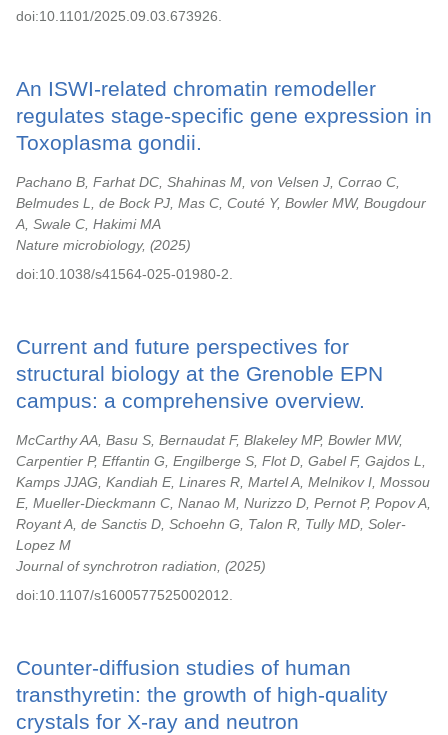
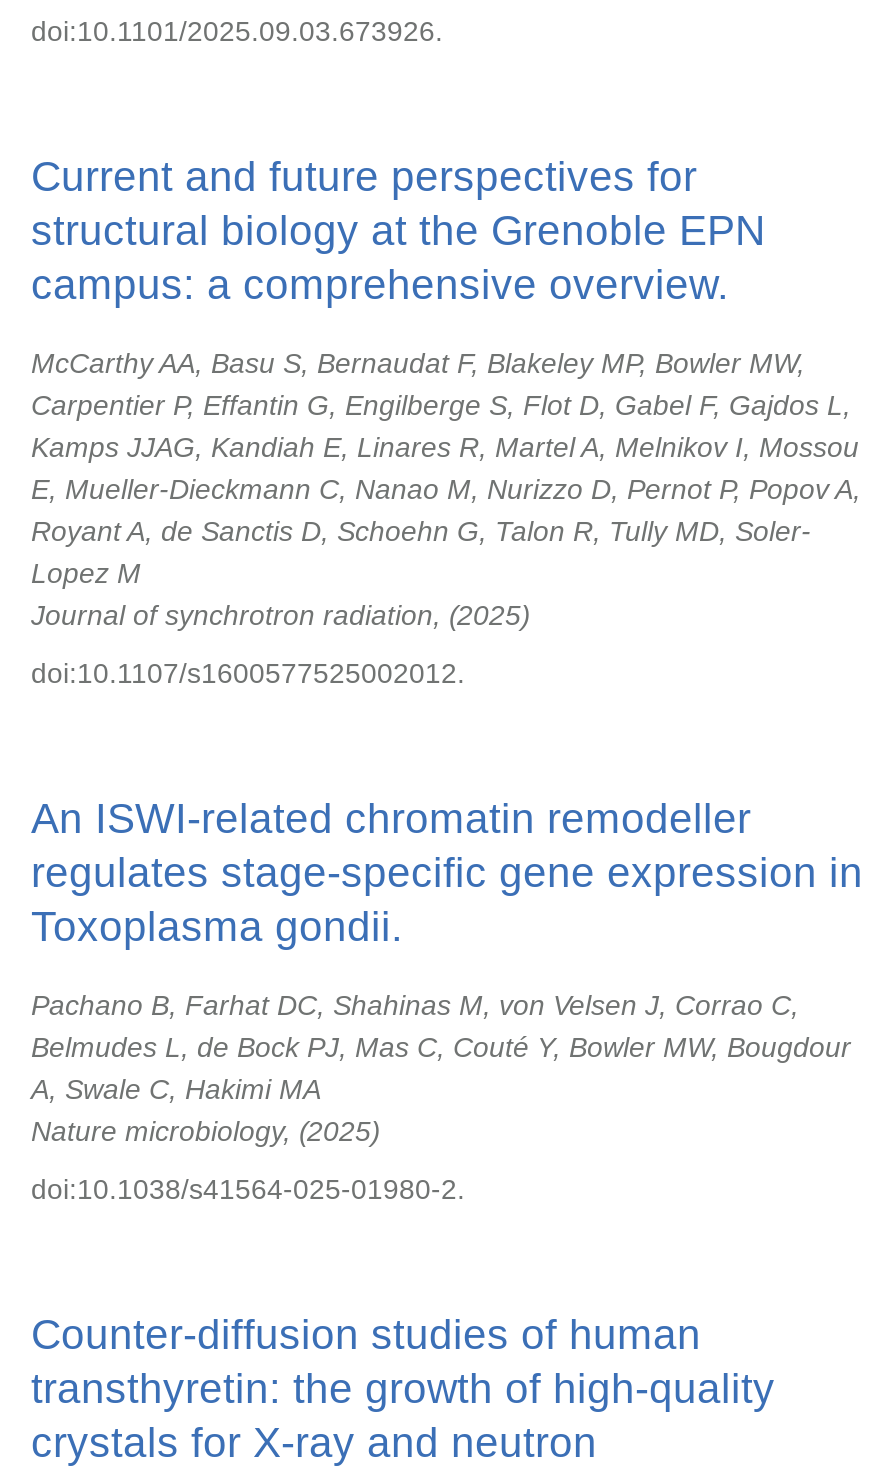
moved down: An ISWI-related chromatin remodeller | regulates stage-specific gene expression in | Toxoplasma gondii. | Pachano B, Farhat DC, Shahinas M, von Velsen J, Corrao C, | Belmudes L, de Bock PJ, Mas C, Couté Y, Bowler MW, Bougdour | A, Swale C, Hakimi MA | Nature microbiology, 2025 | doi:10.1038/s41564-025-01980-2.

moved up: Current and future perspectives for | structural biology at the Grenoble EPN | campus: a comprehensive overview. | ... | Journal of synchrotron radiation, 2025 | doi:10.1107/s1600577525002012.
